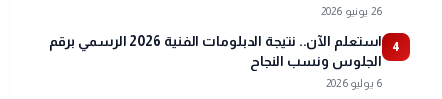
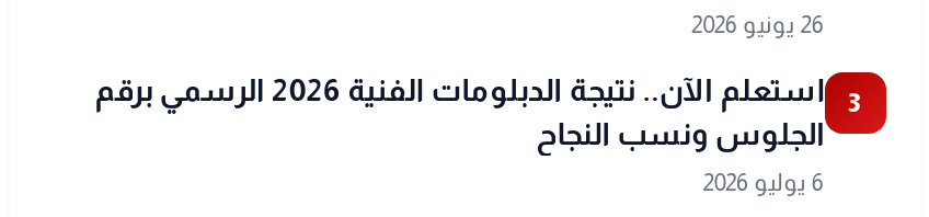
- 4
+ 3
